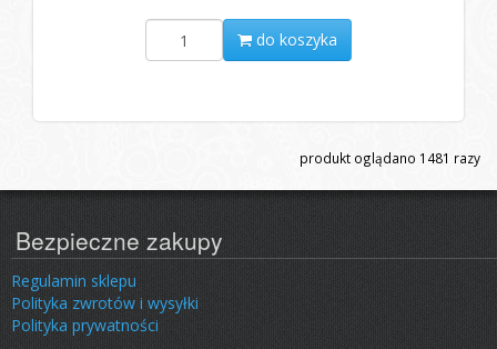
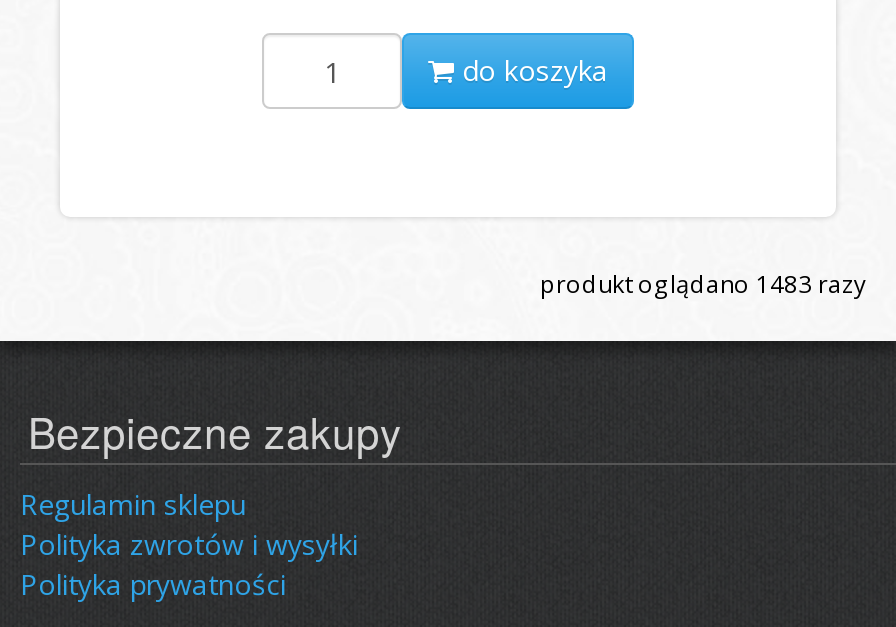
- produkt oglądano 1481 razy
+ produkt oglądano 1483 razy
